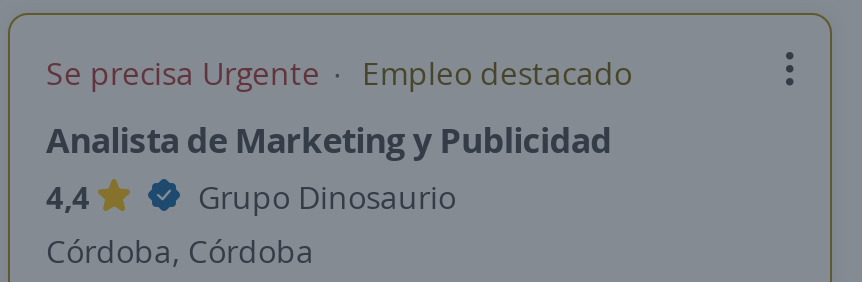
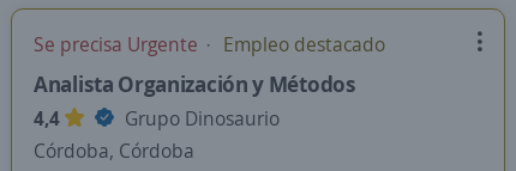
- Analista de Marketing y Publicidad
+ Analista Organización y Métodos
